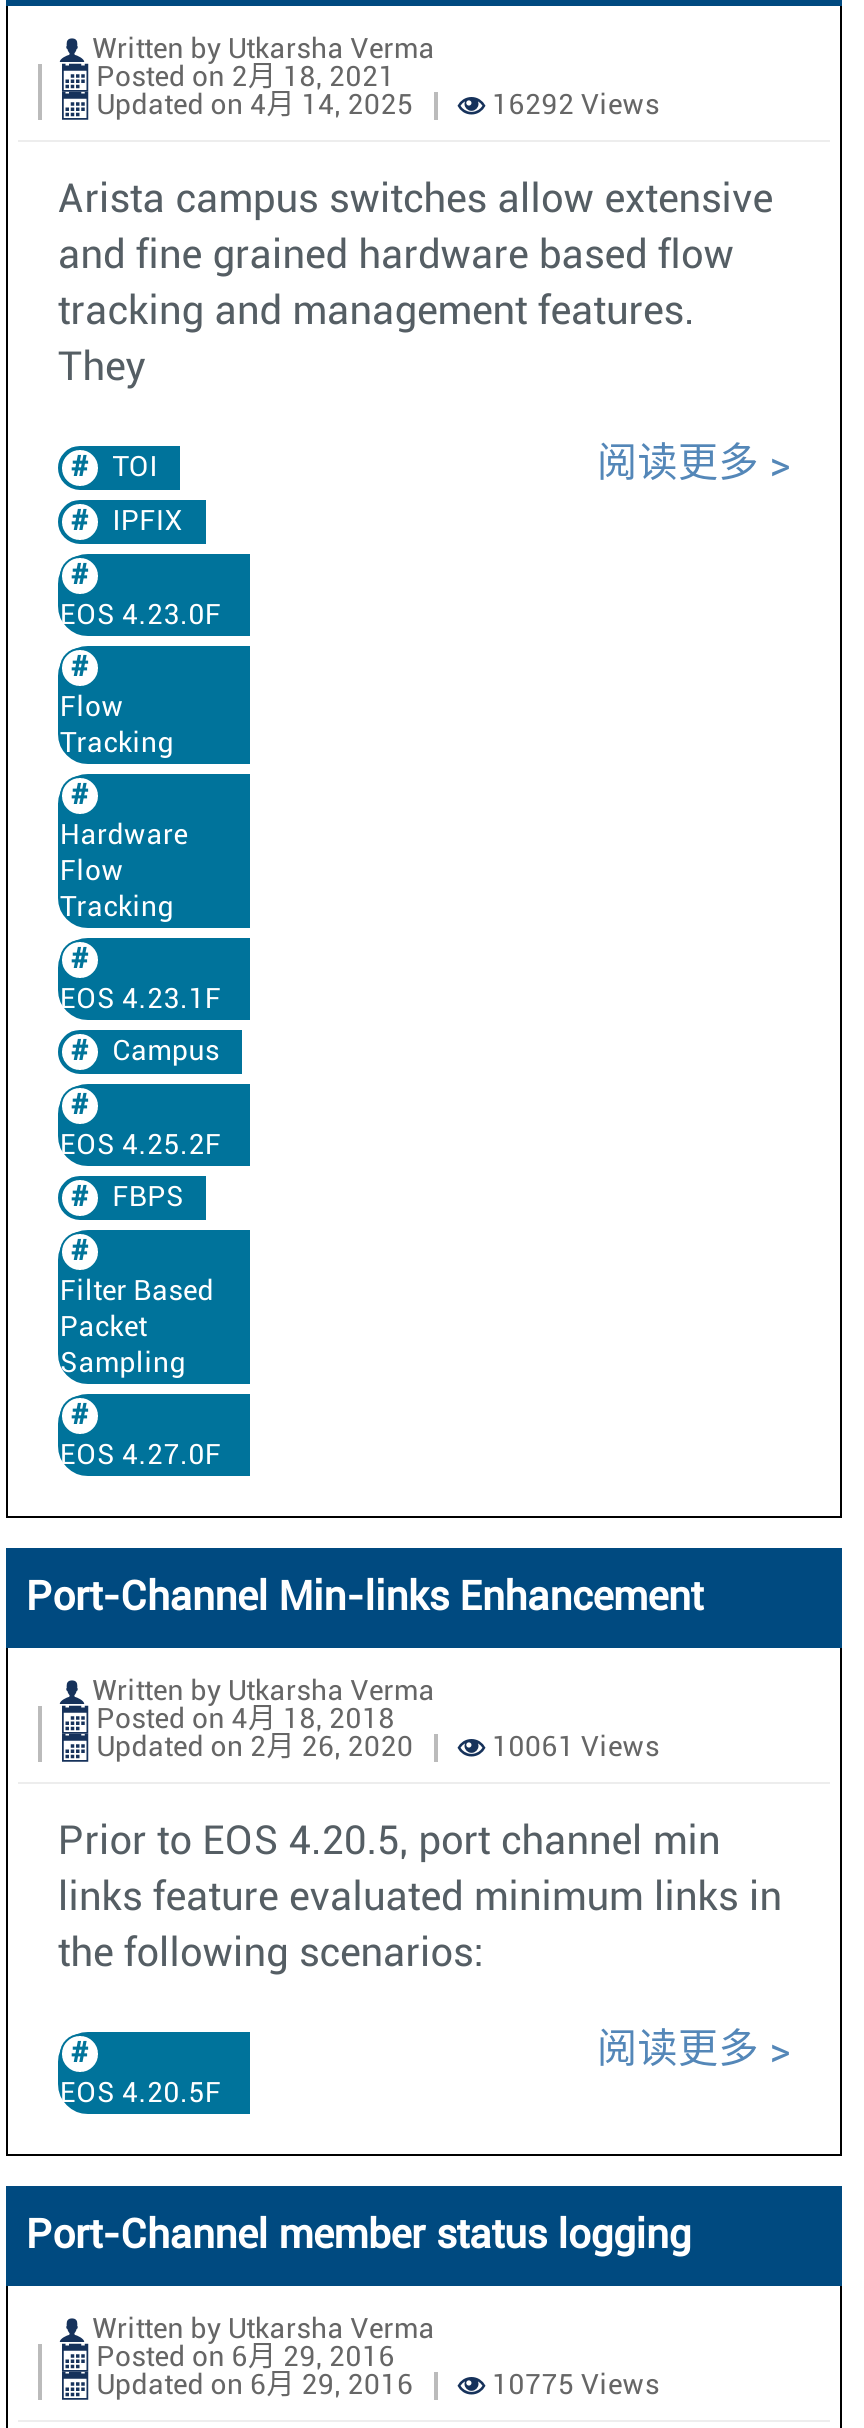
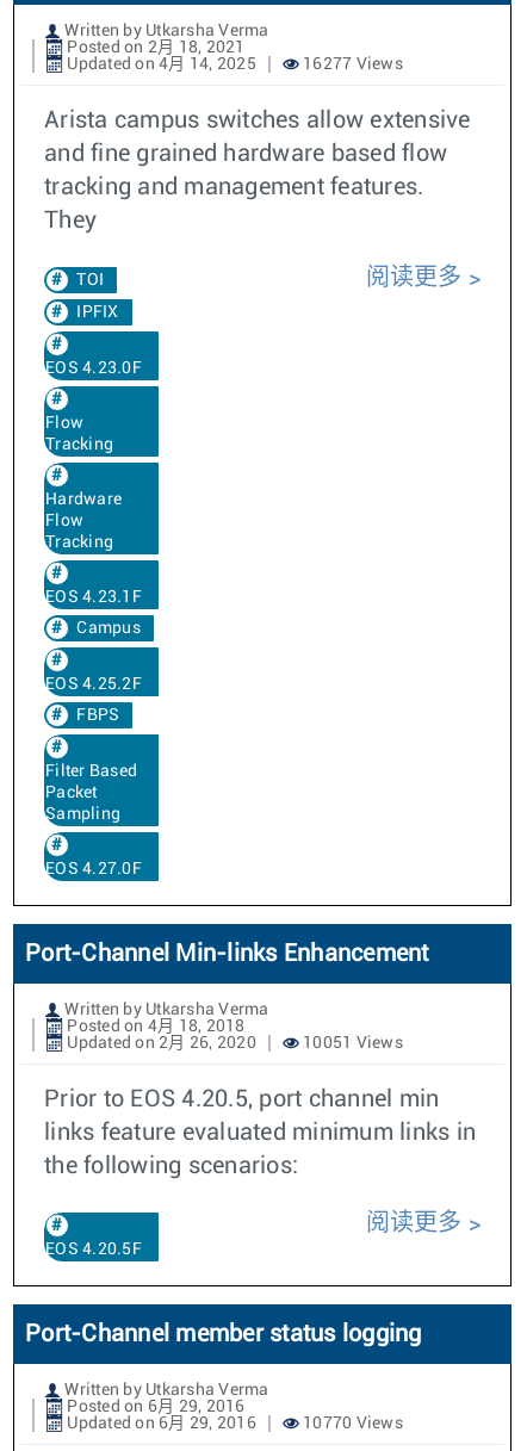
- 16292 Views
+ 16277 Views

- 10061 Views
+ 10051 Views

- 10775 Views
+ 10770 Views
